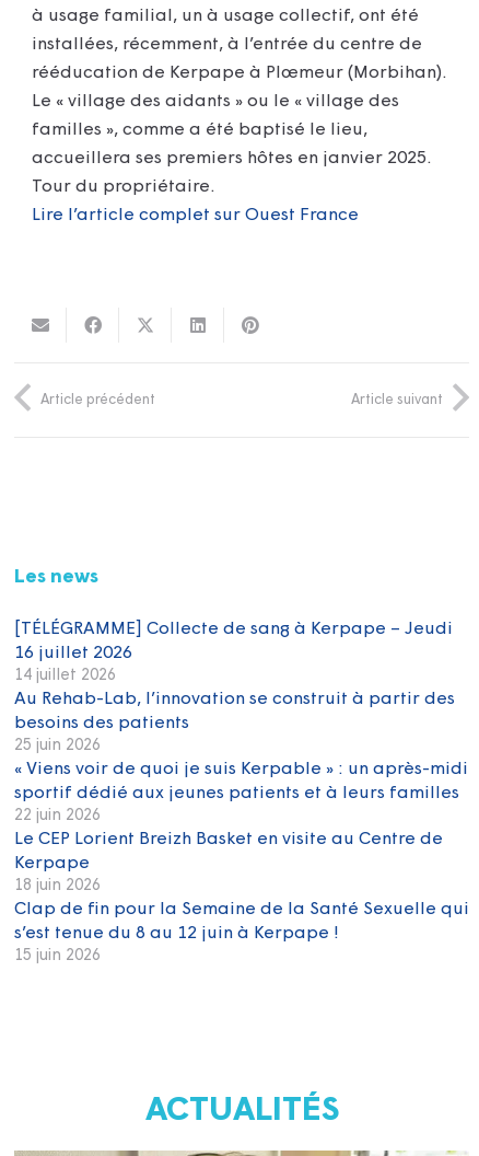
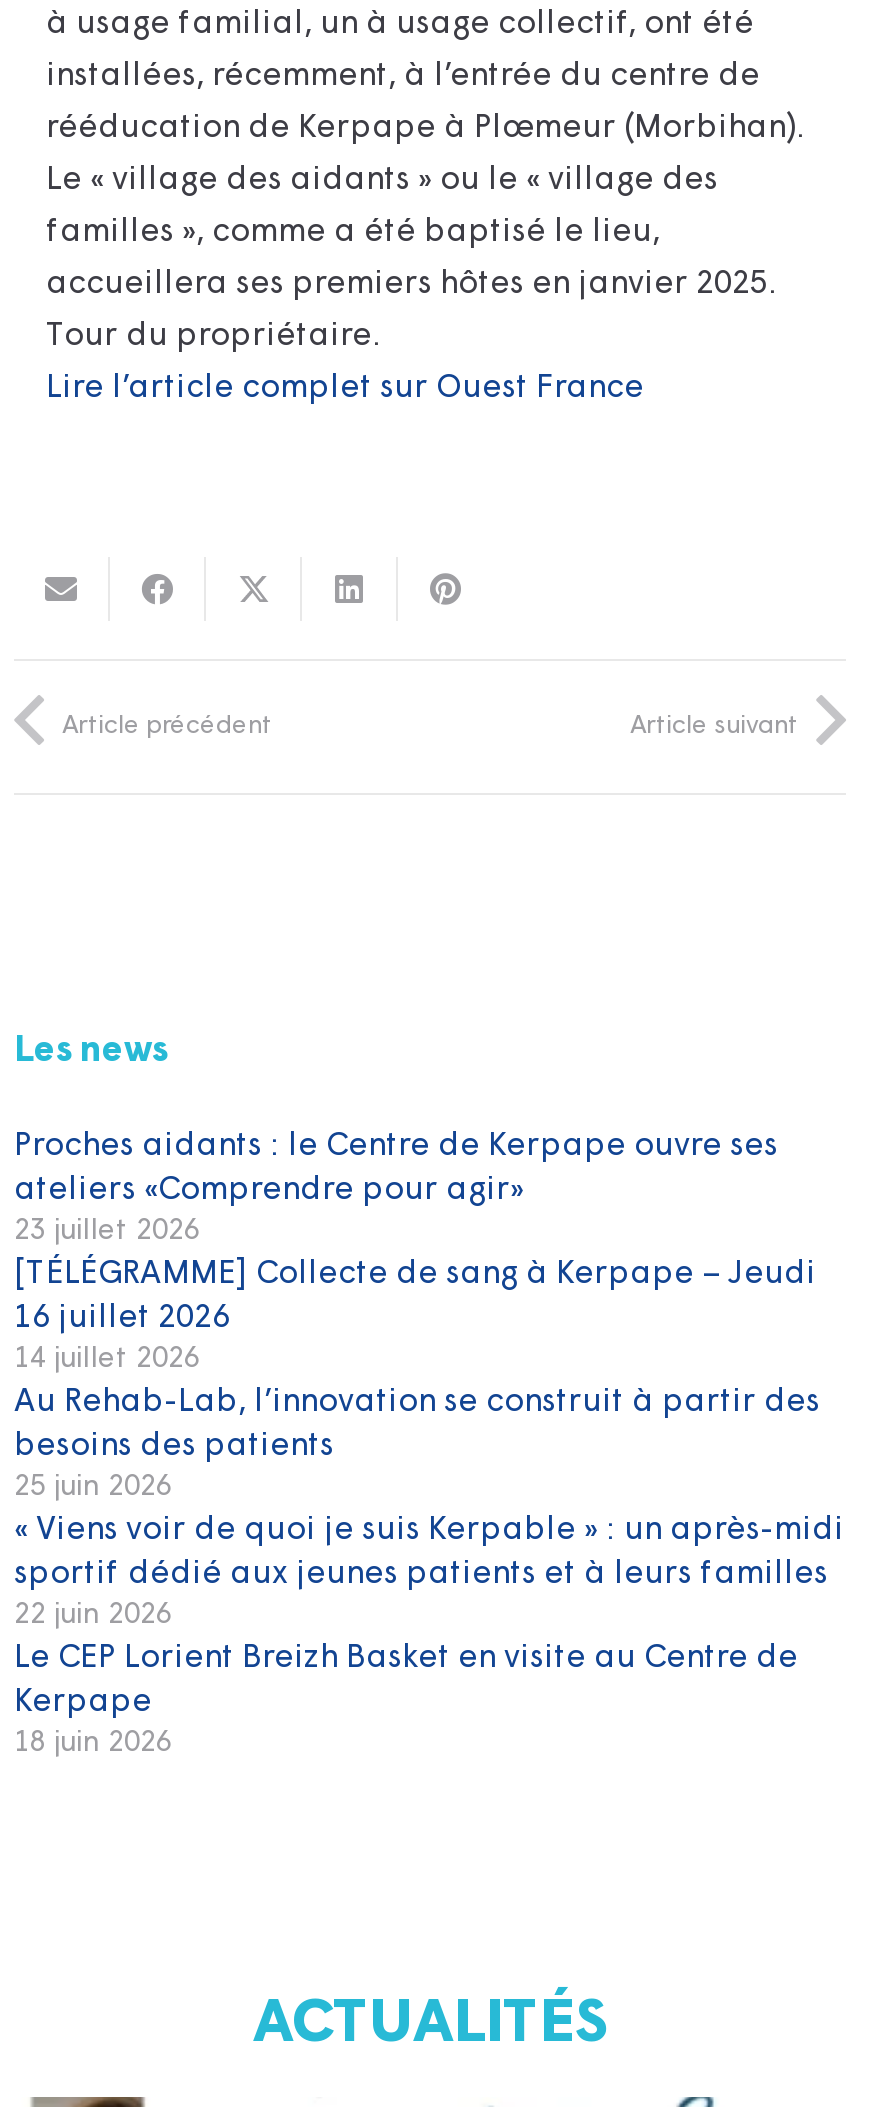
+ Proches aidants : le Centre de Kerpape ouvre ses
+ ateliers «Comprendre pour agir»
+ 23 juillet 2026

moved down: [TÉLÉGRAMME] Collecte de sang à Kerpape – Jeudi | 16 juillet 2026 | 14 juillet 2026 | ... | Kerpape | 18 juin 2026

- Clap de fin pour la Semaine de la Santé Sexuelle qui
- s’est tenue du 8 au 12 juin à Kerpape !
- 15 juin 2026
